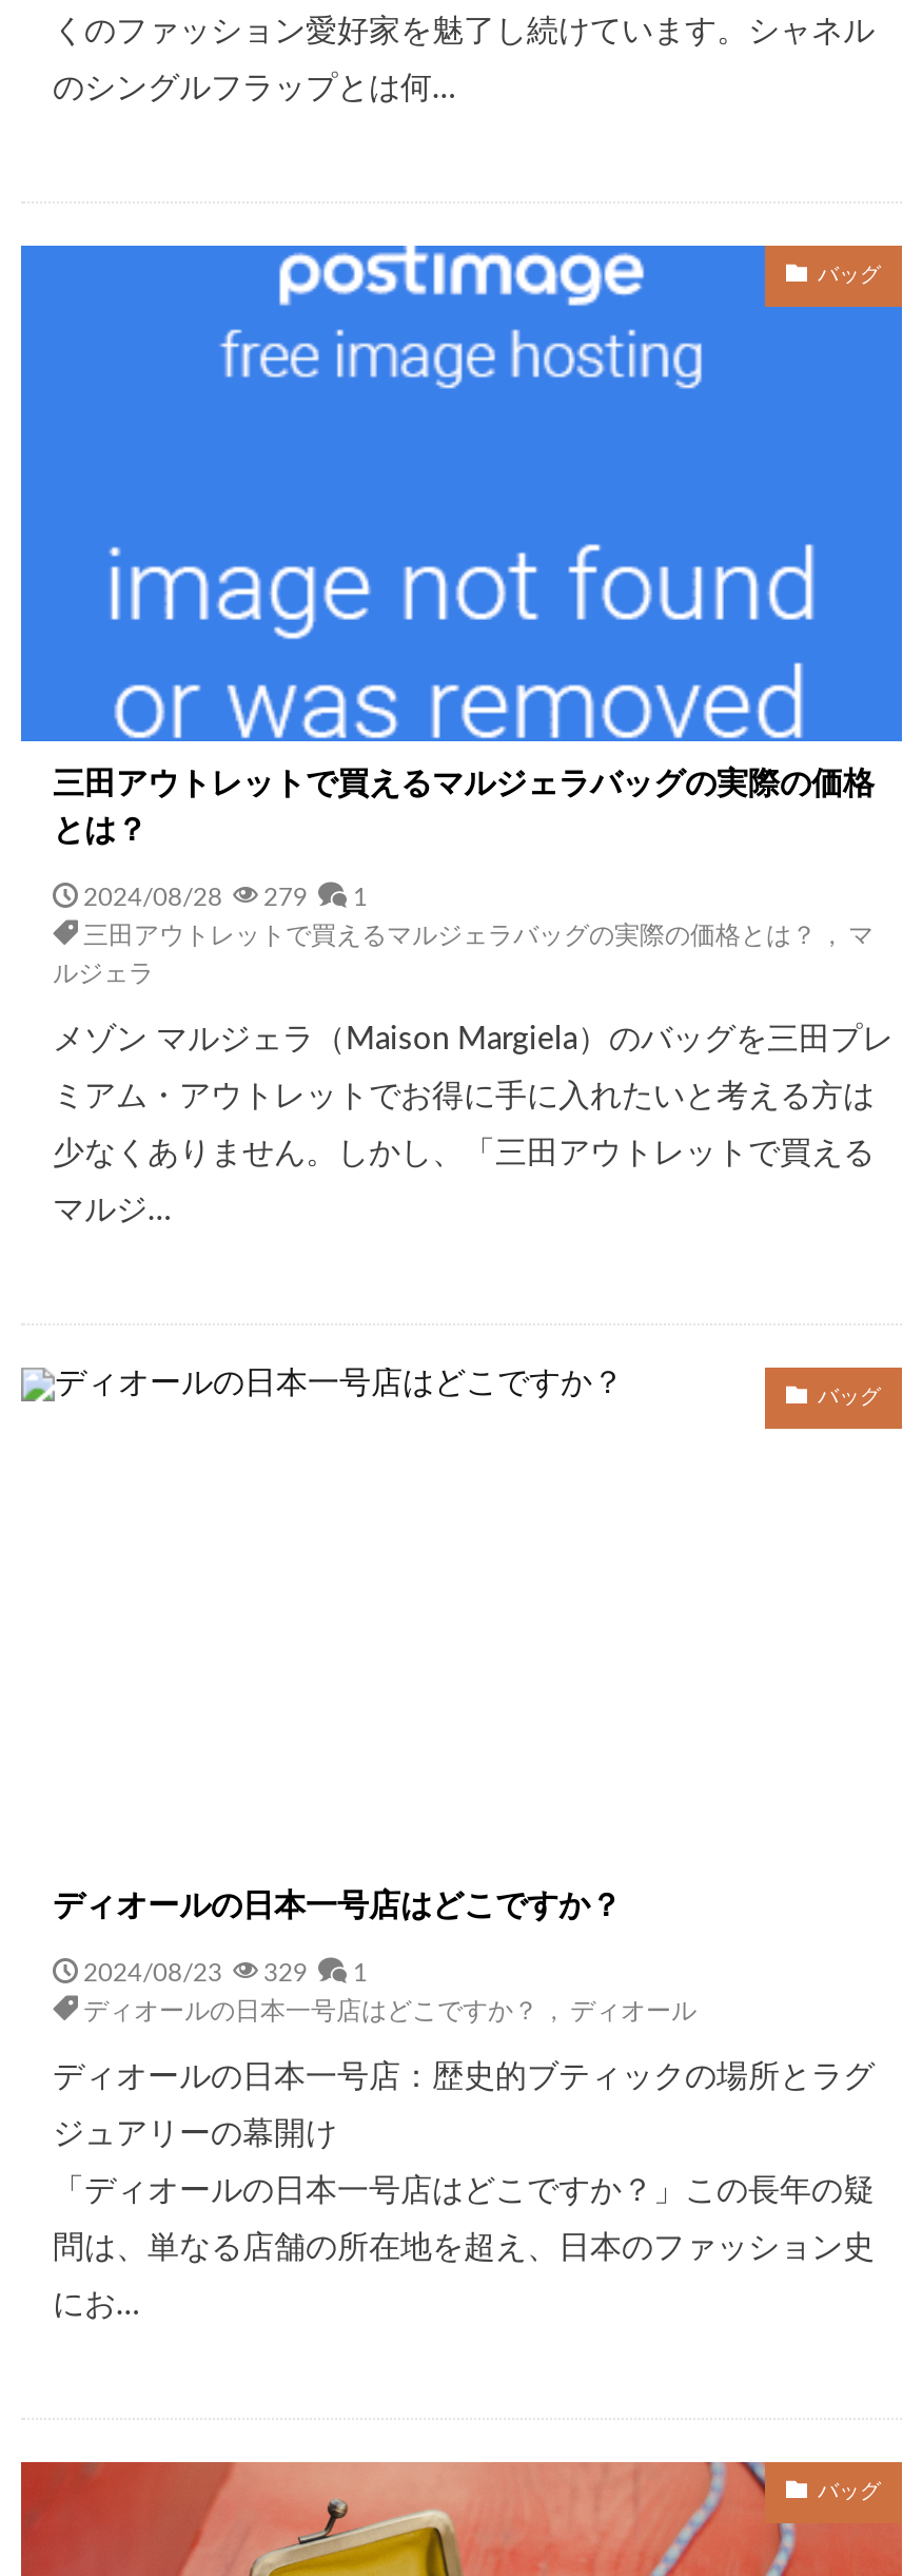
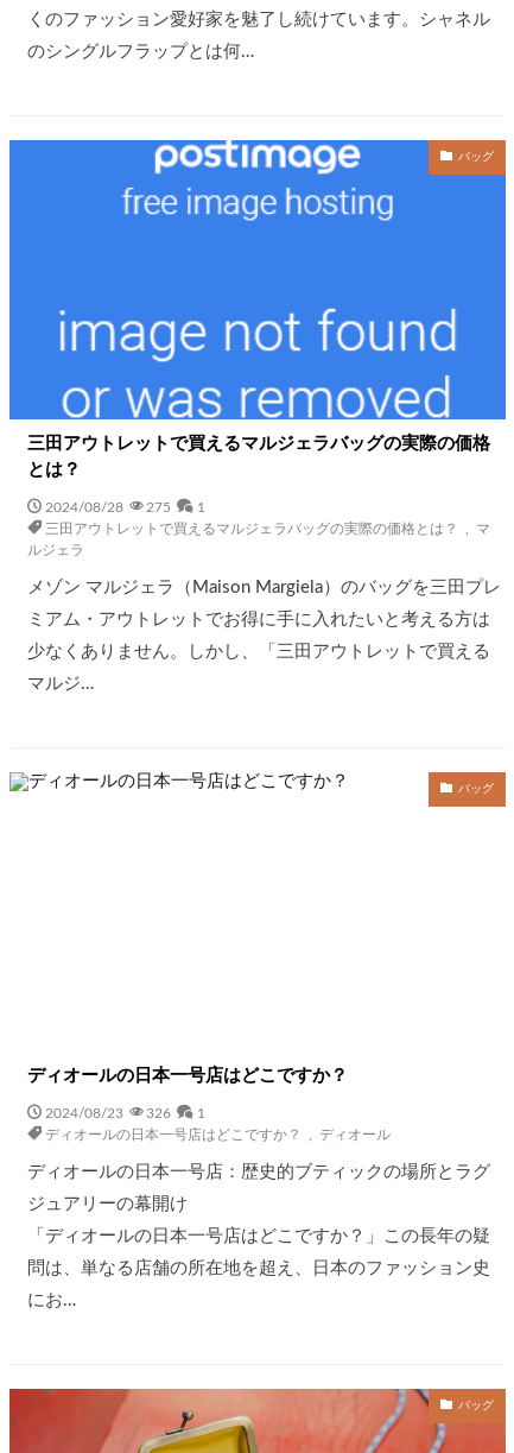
- 2024/08/28 279 1
+ 2024/08/28 275 1

- 2024/08/23 329 1
+ 2024/08/23 326 1
